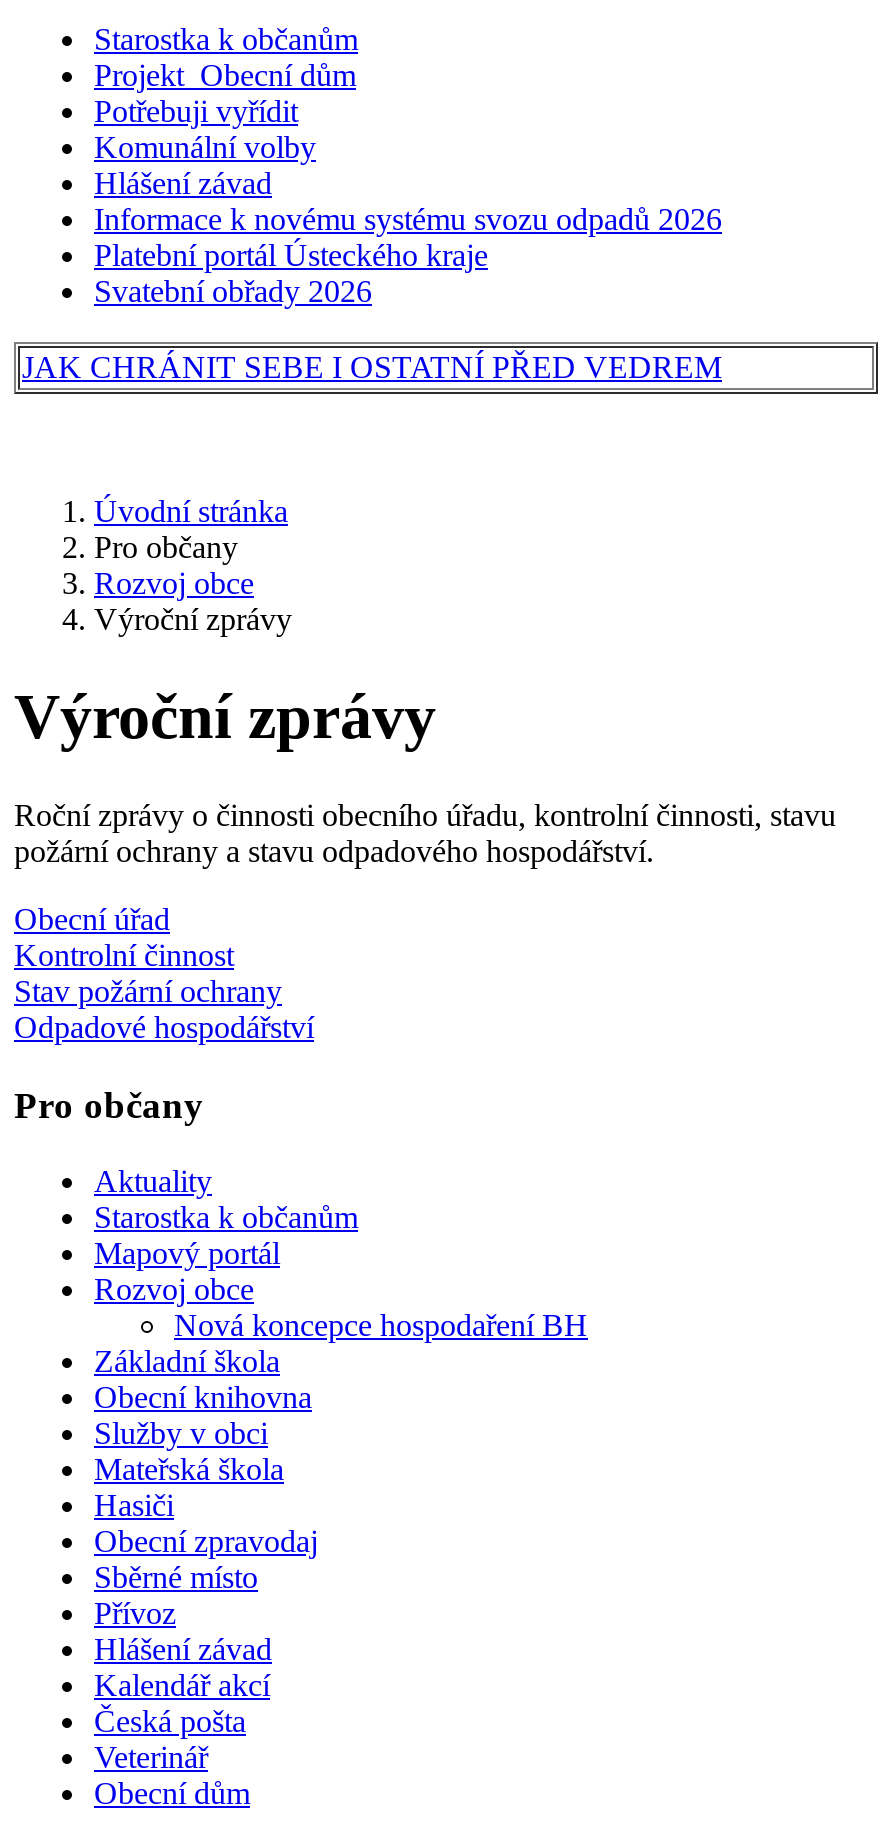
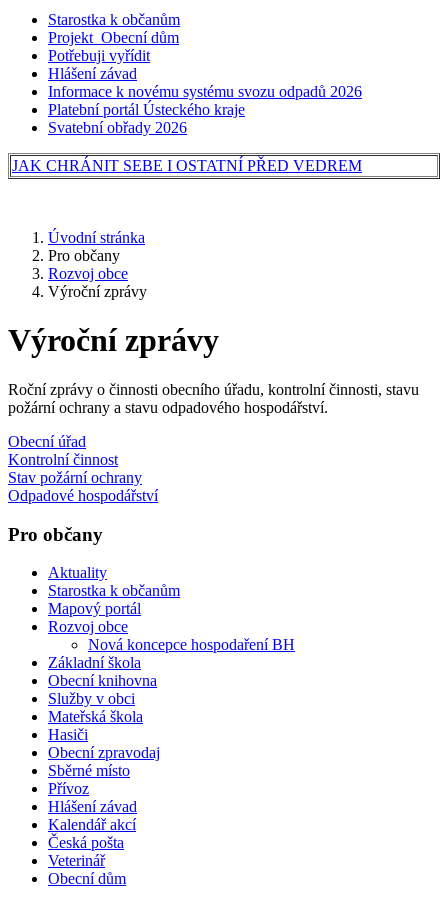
- Komunální volby
